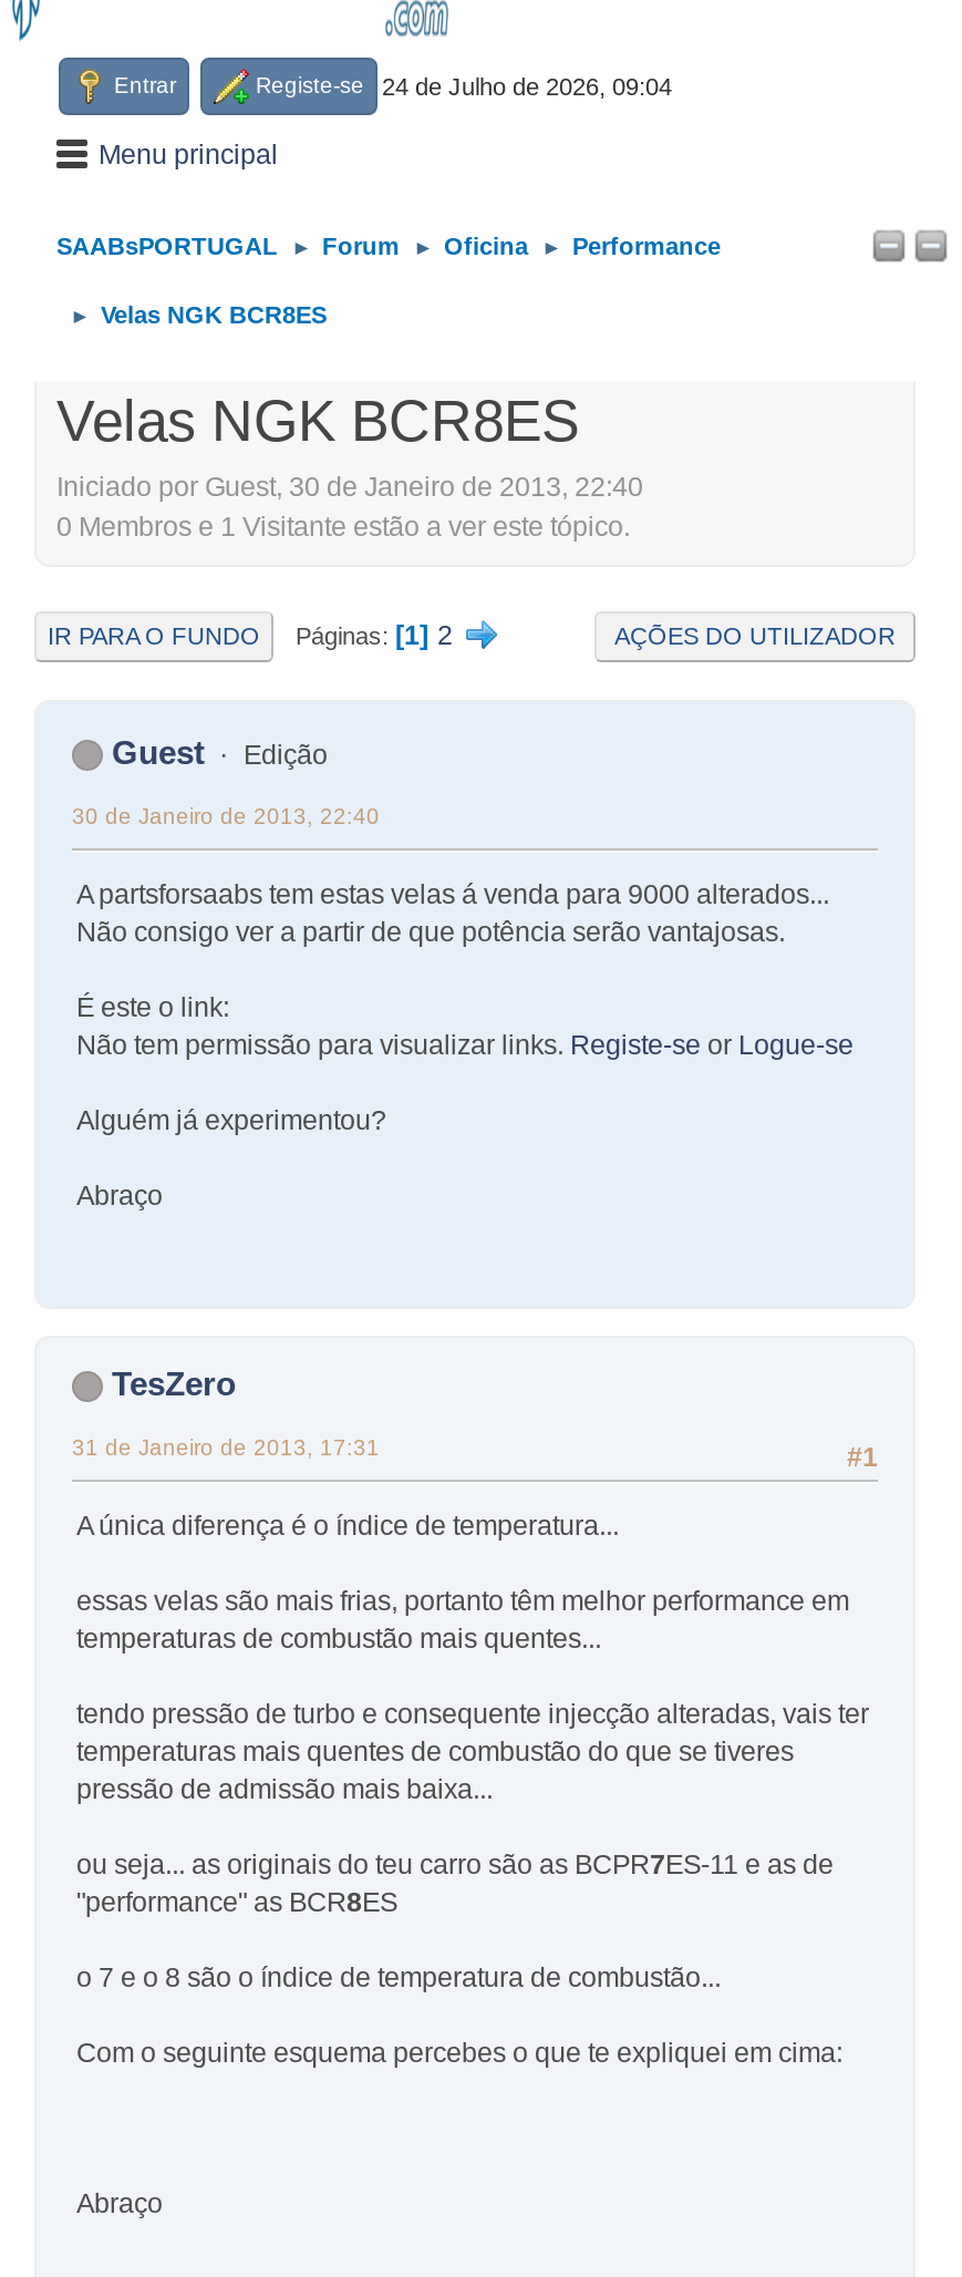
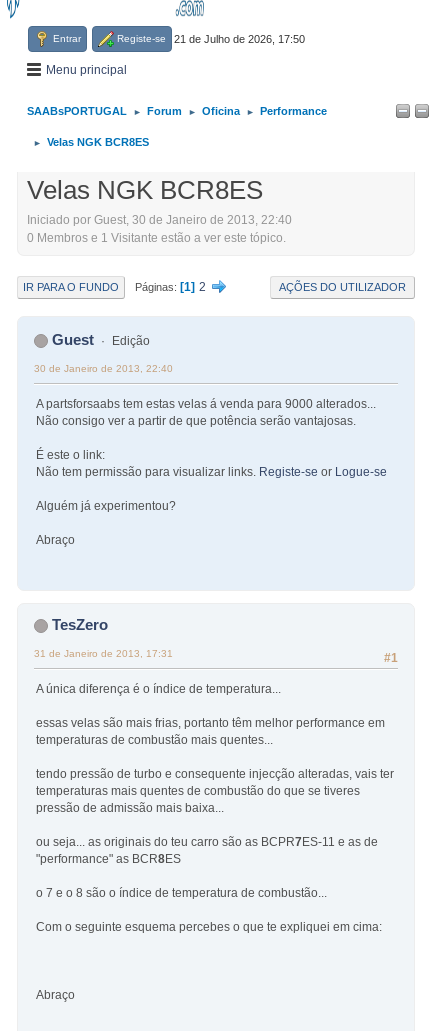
- Registe-se 24 de Julho de 2026, 09:04
+ Registe-se 21 de Julho de 2026, 17:50
